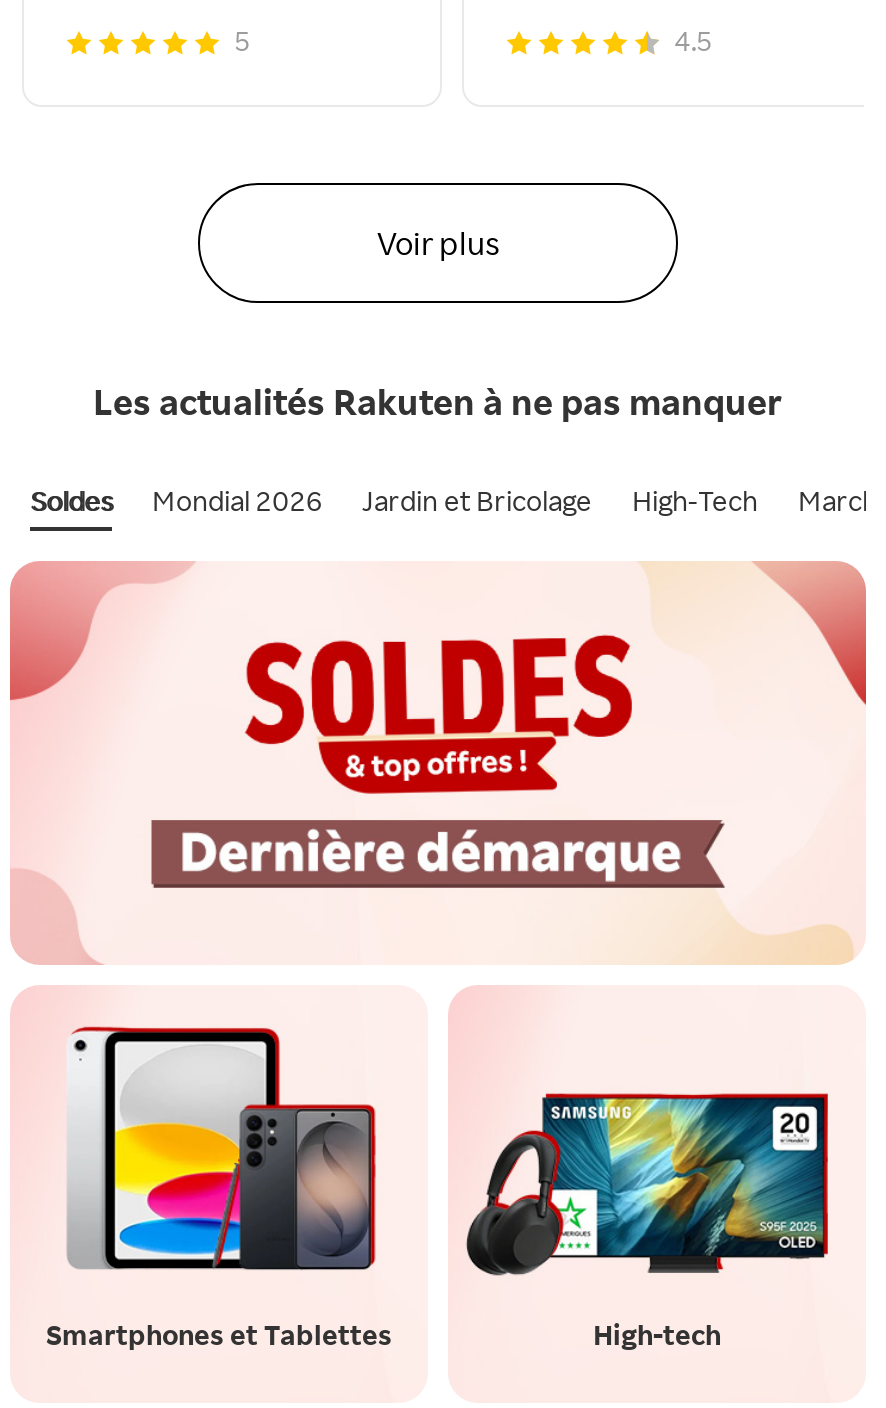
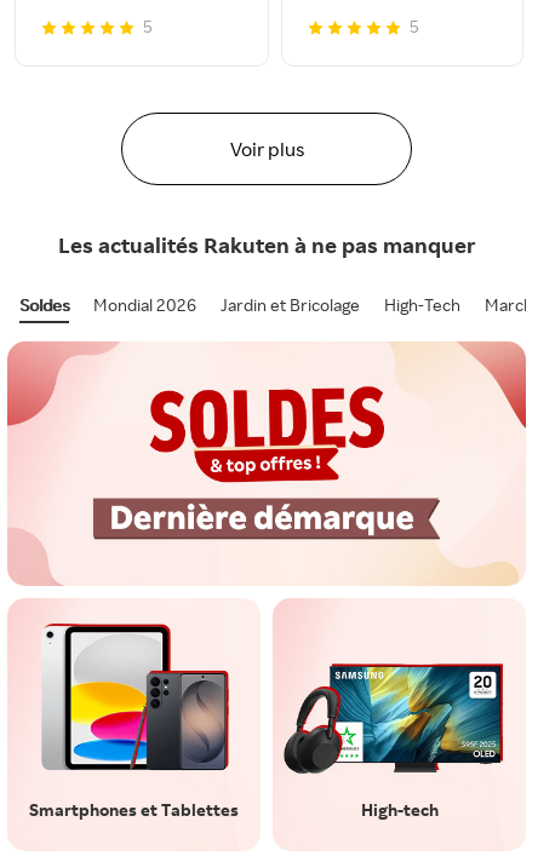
- 4.5
+ 5
